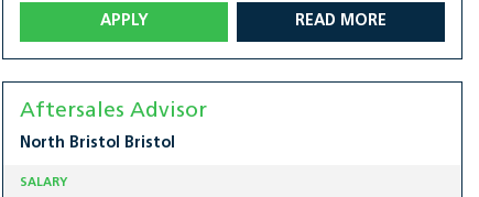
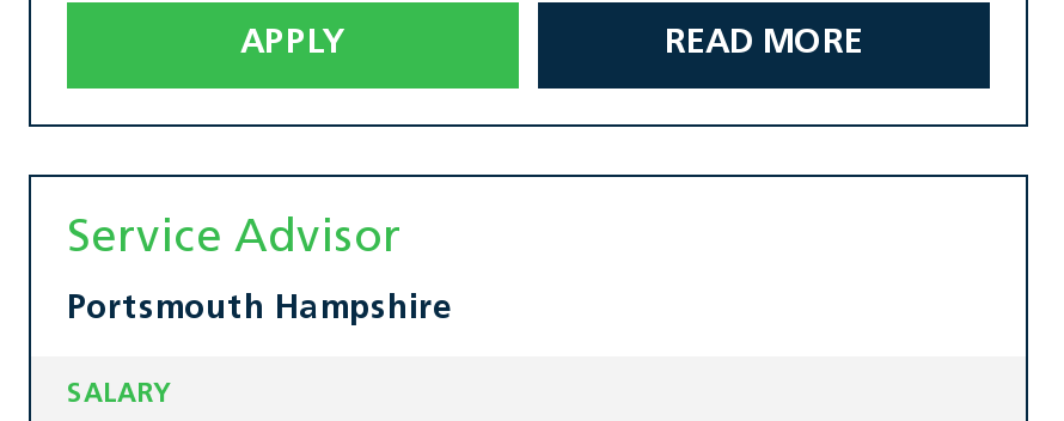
- Aftersales Advisor
+ Service Advisor

- North Bristol Bristol
+ Portsmouth Hampshire
